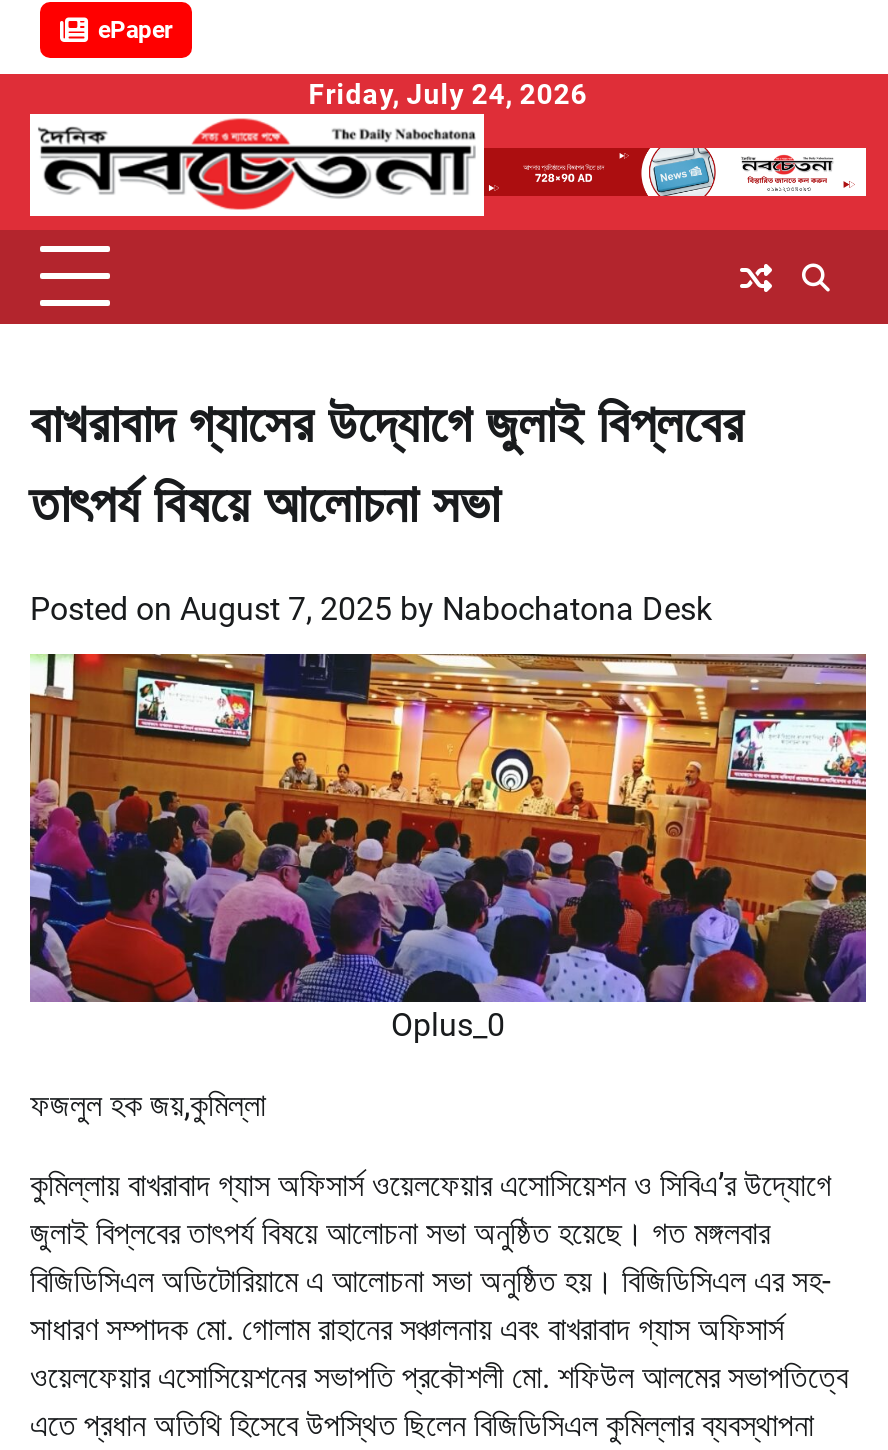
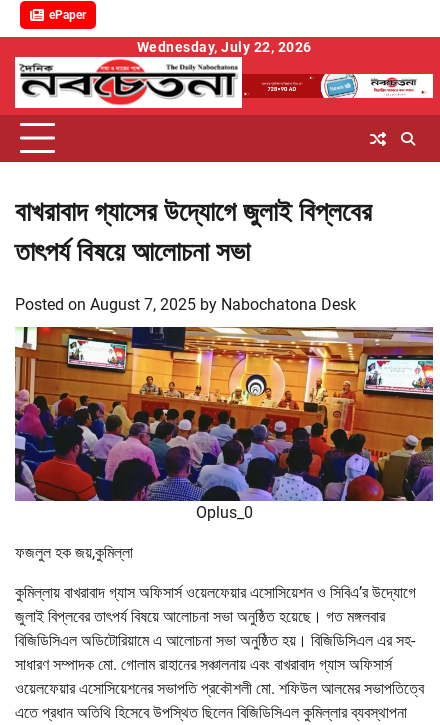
- Friday, July 24, 2026
+ Wednesday, July 22, 2026
